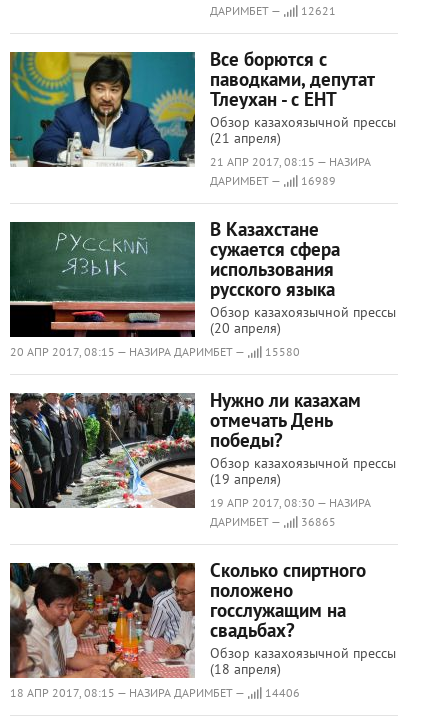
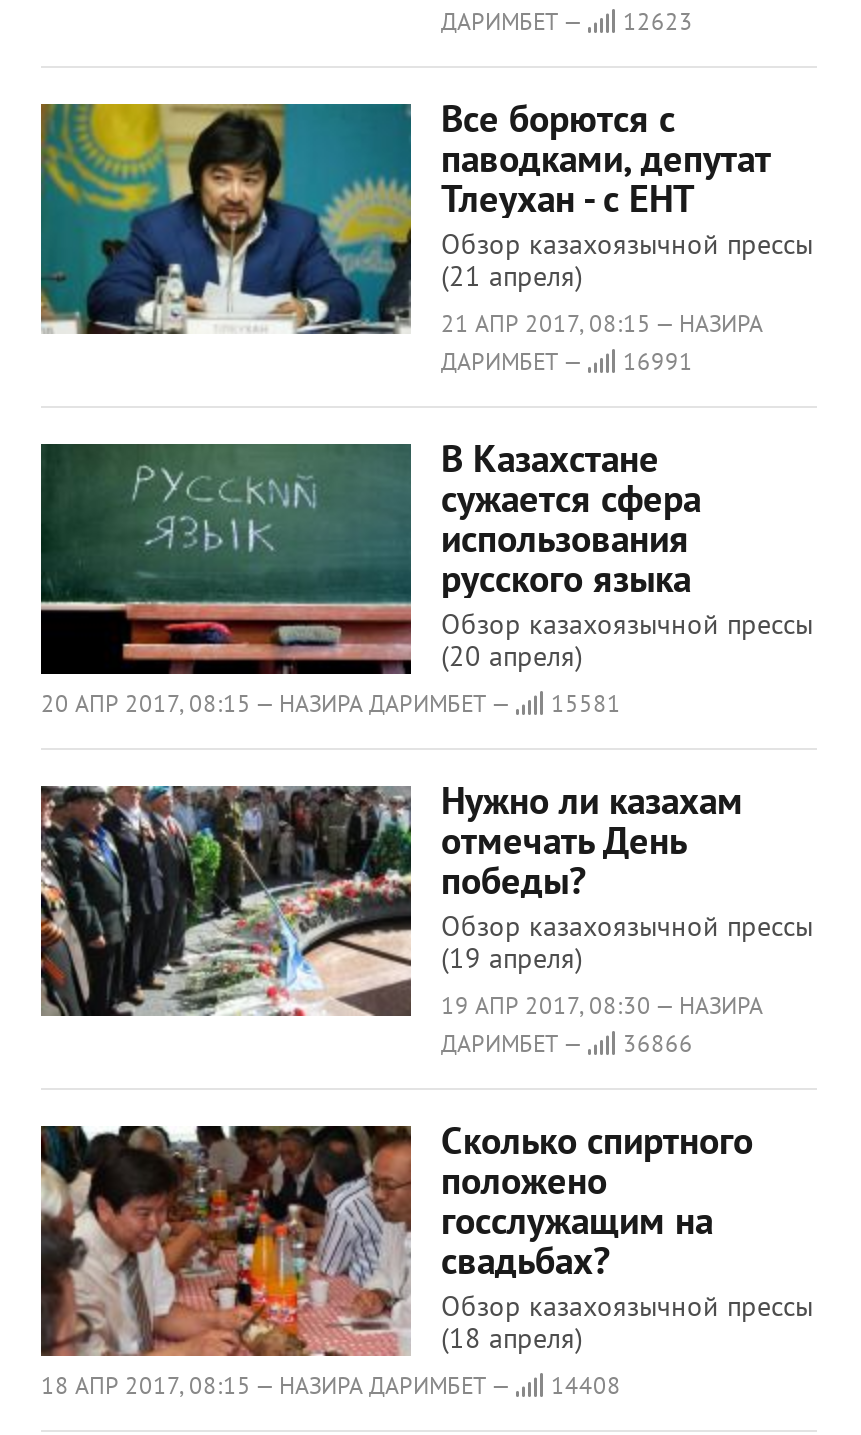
- ДАРИМБЕТ — 12621
+ ДАРИМБЕТ — 12623

- ДАРИМБЕТ — 16989
+ ДАРИМБЕТ — 16991

- 20 АПР 2017, 08:15 — НАЗИРА ДАРИМБЕТ — 15580
+ 20 АПР 2017, 08:15 — НАЗИРА ДАРИМБЕТ — 15581

- ДАРИМБЕТ — 36865
+ ДАРИМБЕТ — 36866

- 18 АПР 2017, 08:15 — НАЗИРА ДАРИМБЕТ — 14406
+ 18 АПР 2017, 08:15 — НАЗИРА ДАРИМБЕТ — 14408
